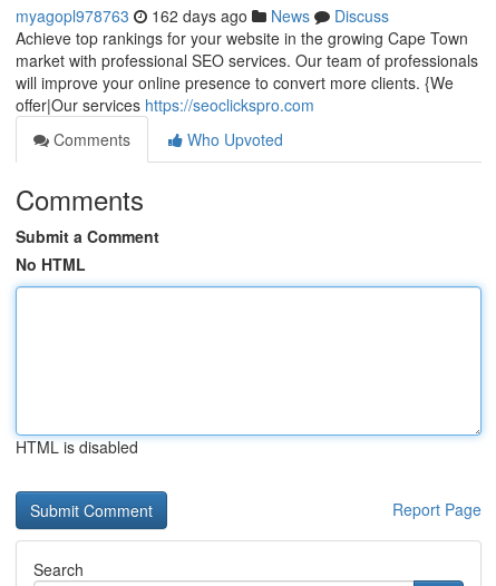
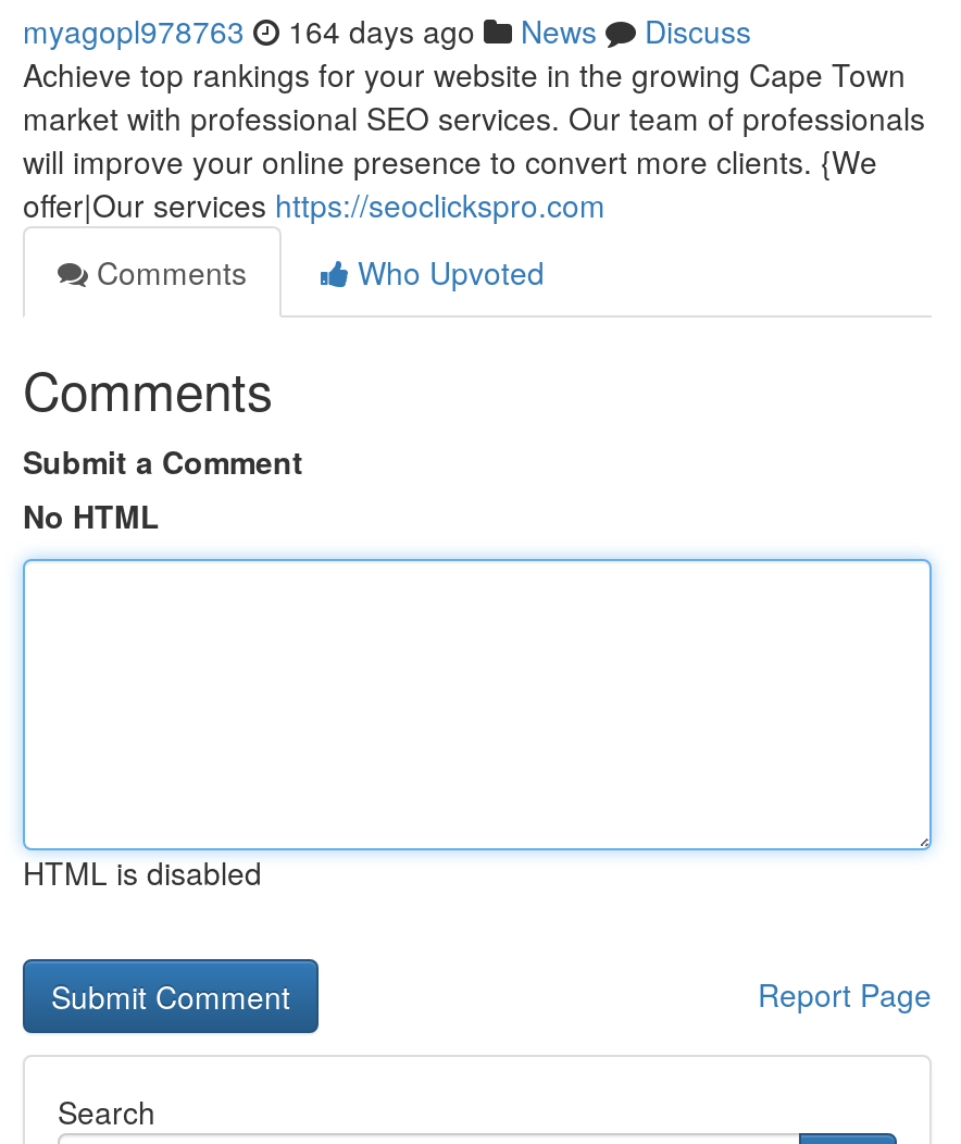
- myagopl978763 162 days ago News Discuss
+ myagopl978763 164 days ago News Discuss
